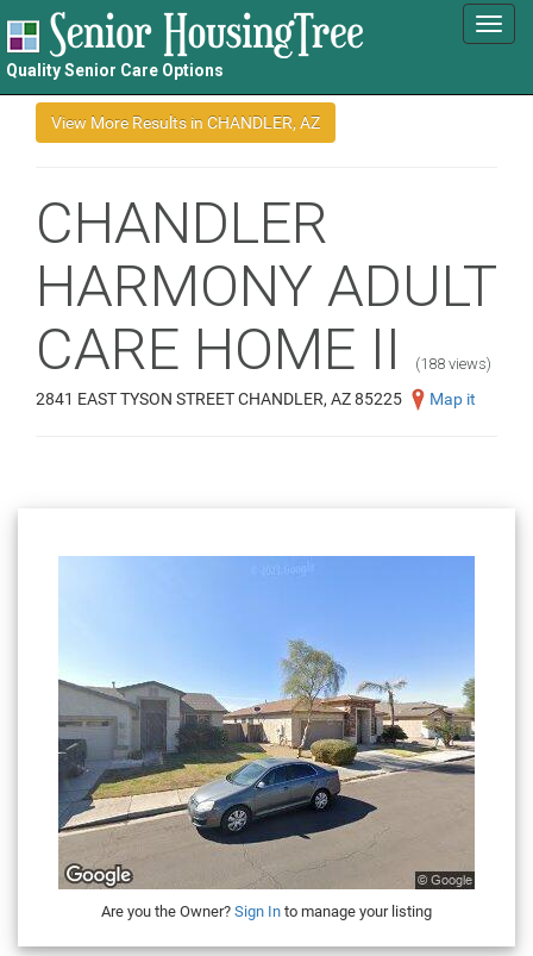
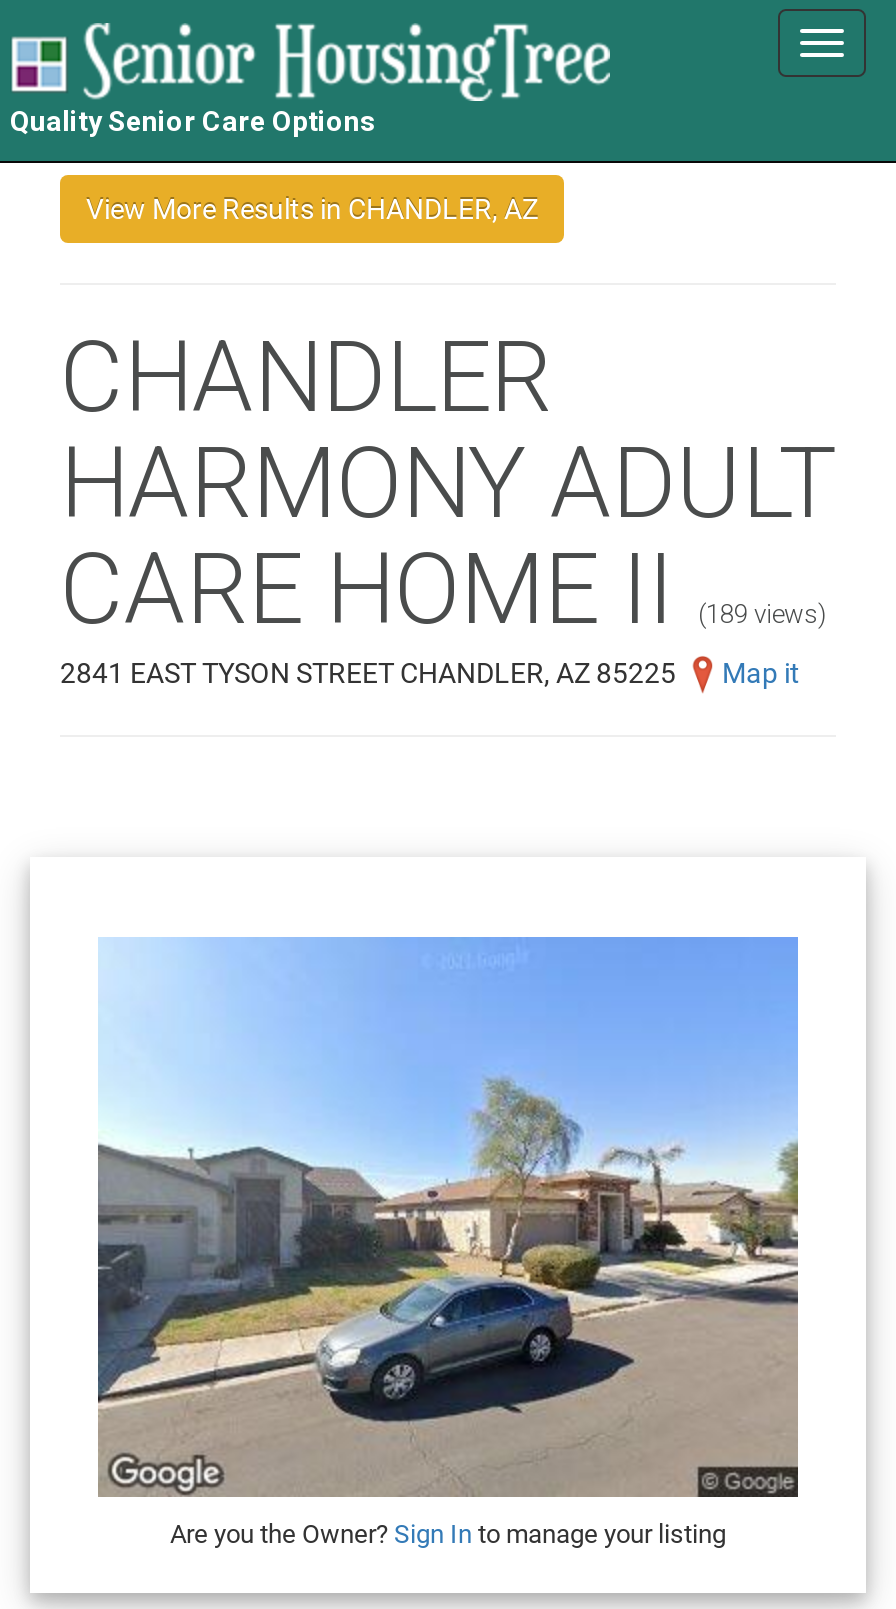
- CARE HOME II (188 views)
+ CARE HOME II (189 views)
